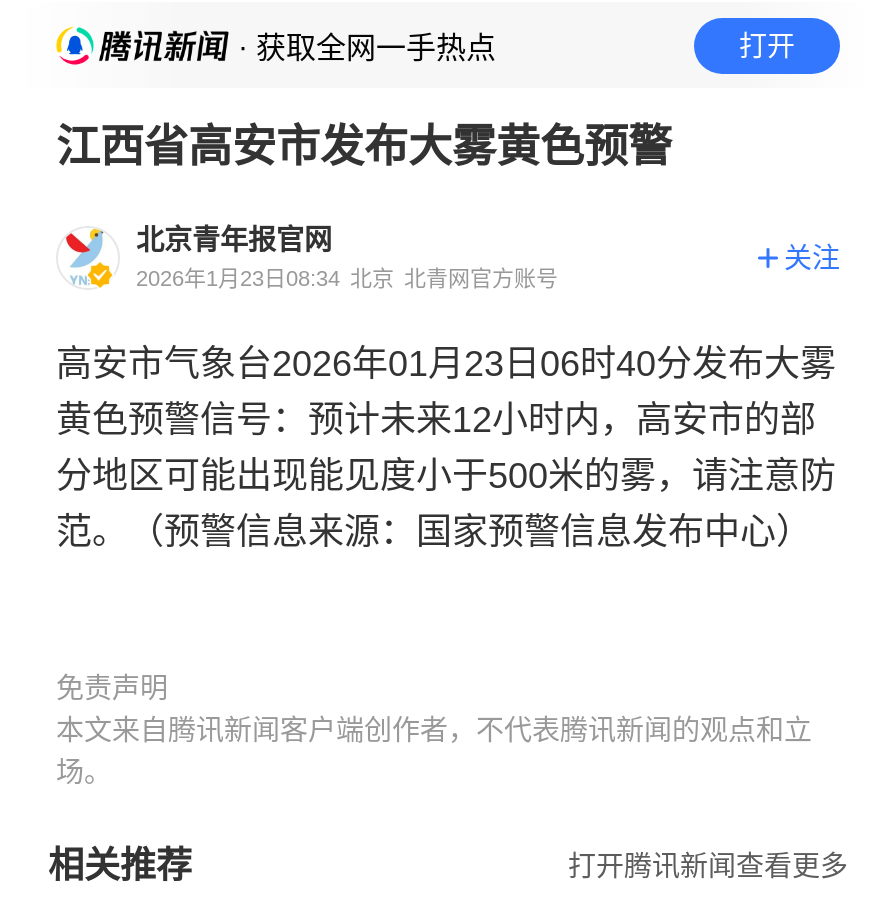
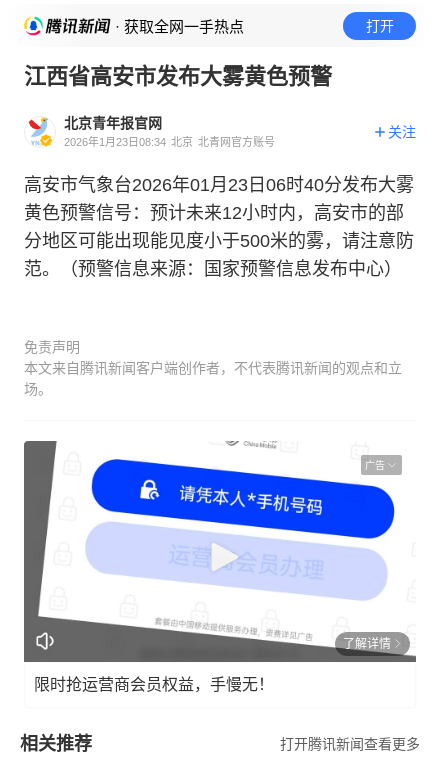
+ [image]
+ 广告

+ 了解详情
+ 限时抢运营商会员权益，手慢无！
